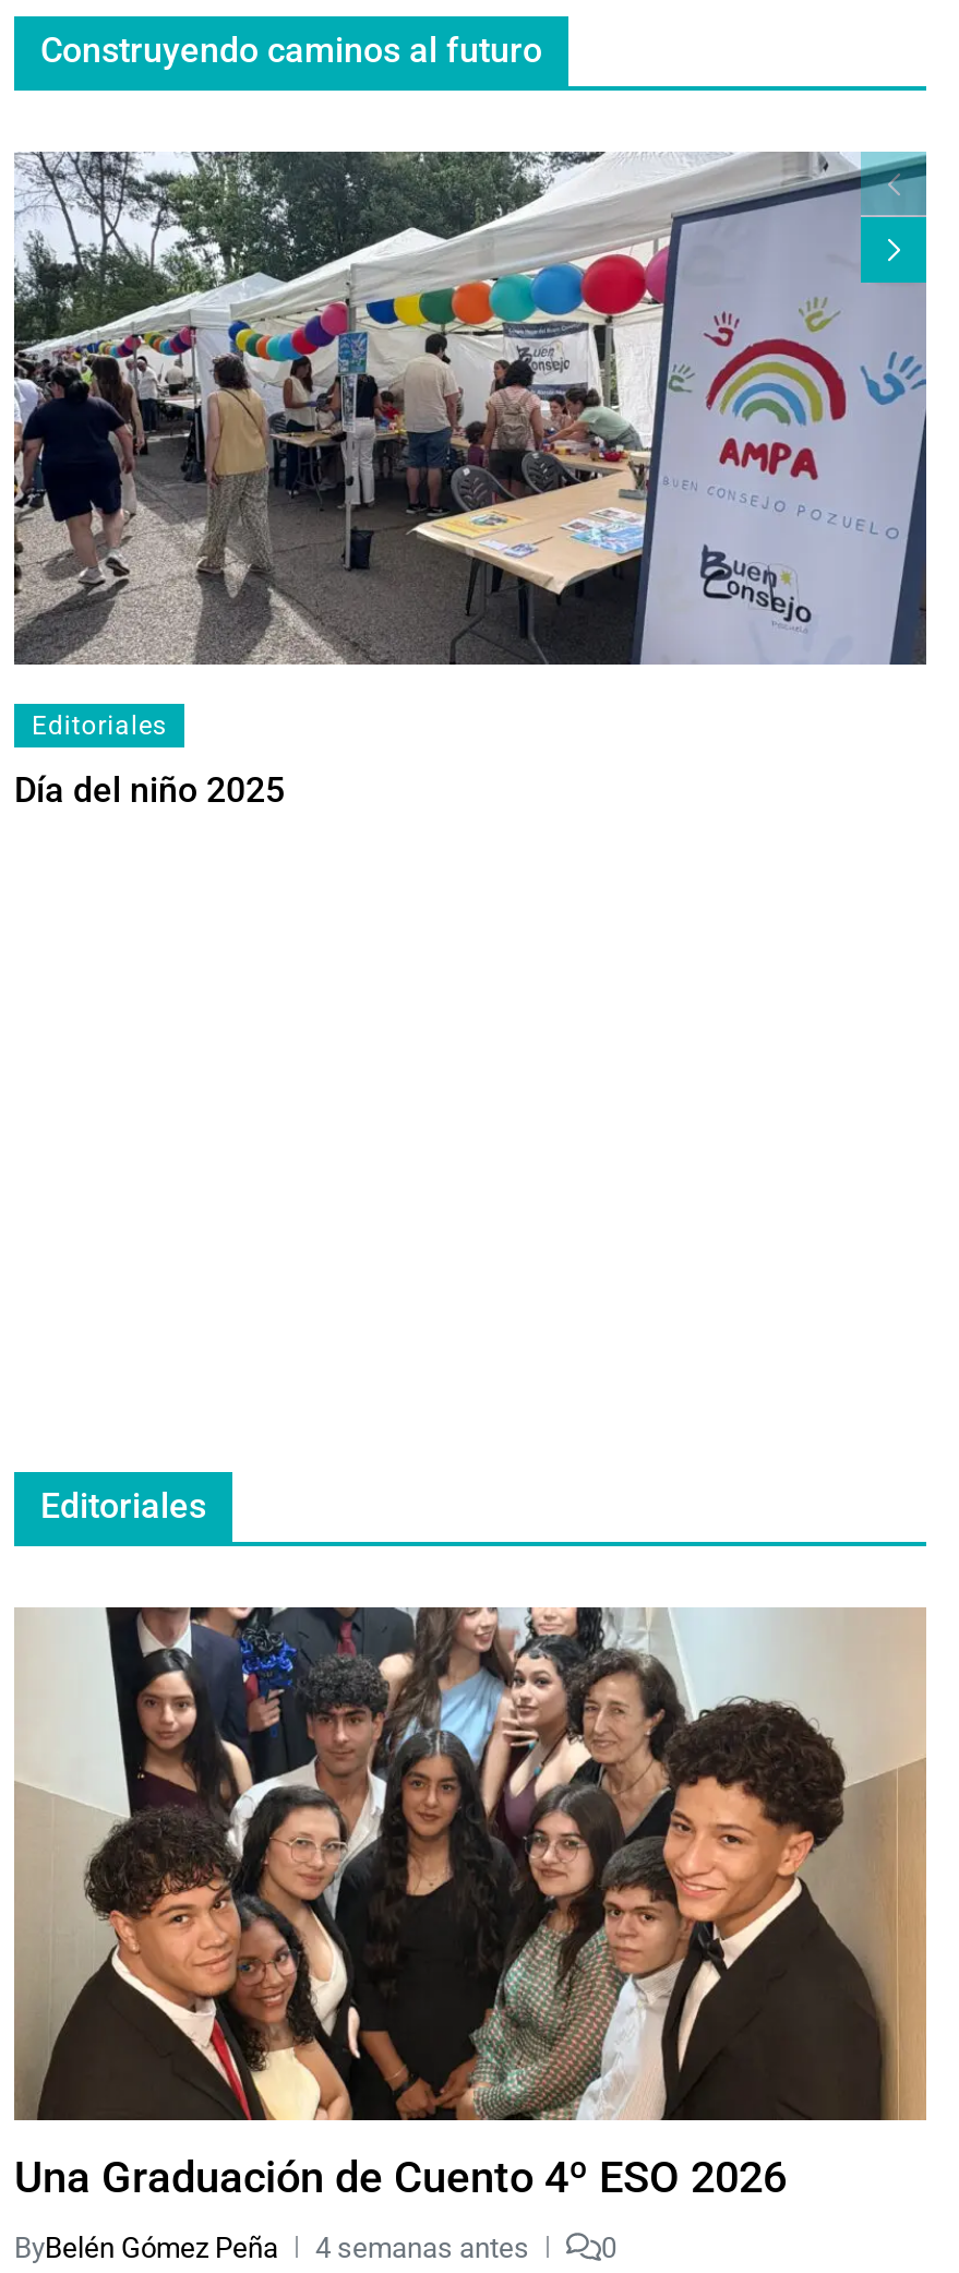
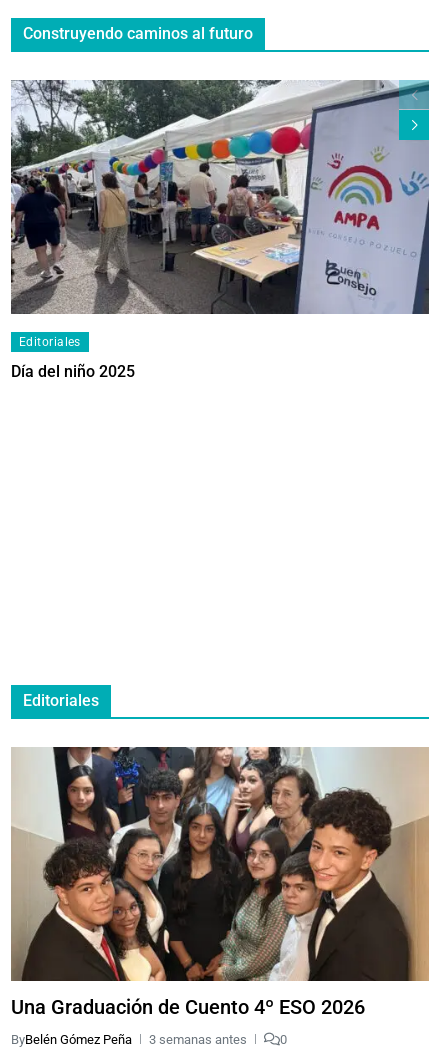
- 4 semanas antes
+ 3 semanas antes
